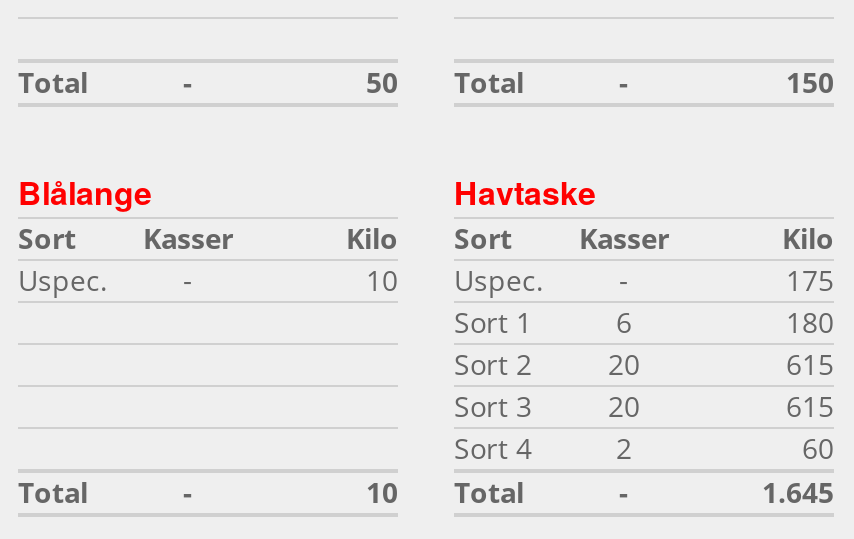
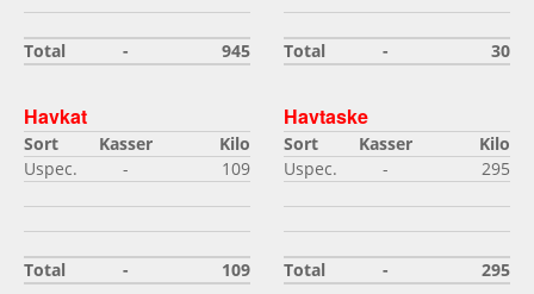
- 50 Total
+ 945 Total

- 150
+ 30

- Blålange
+ Havkat

- 10
+ 109

- 175
- Sort 1
- 6
- 180
- Sort 2
- 20
- 615
- Sort 3
- 20
- 615
- Sort 4
- 2
- 60
+ 295

- 10 Total
+ 109 Total

- 1.645
+ 295
